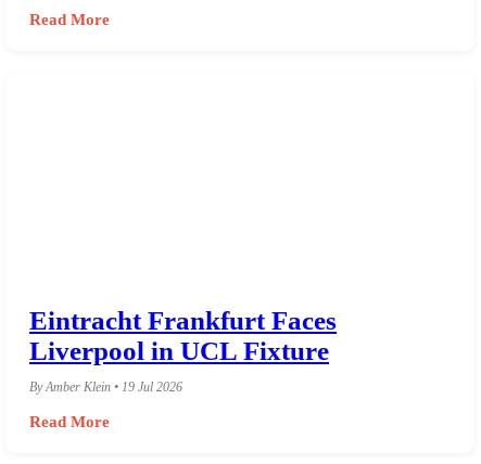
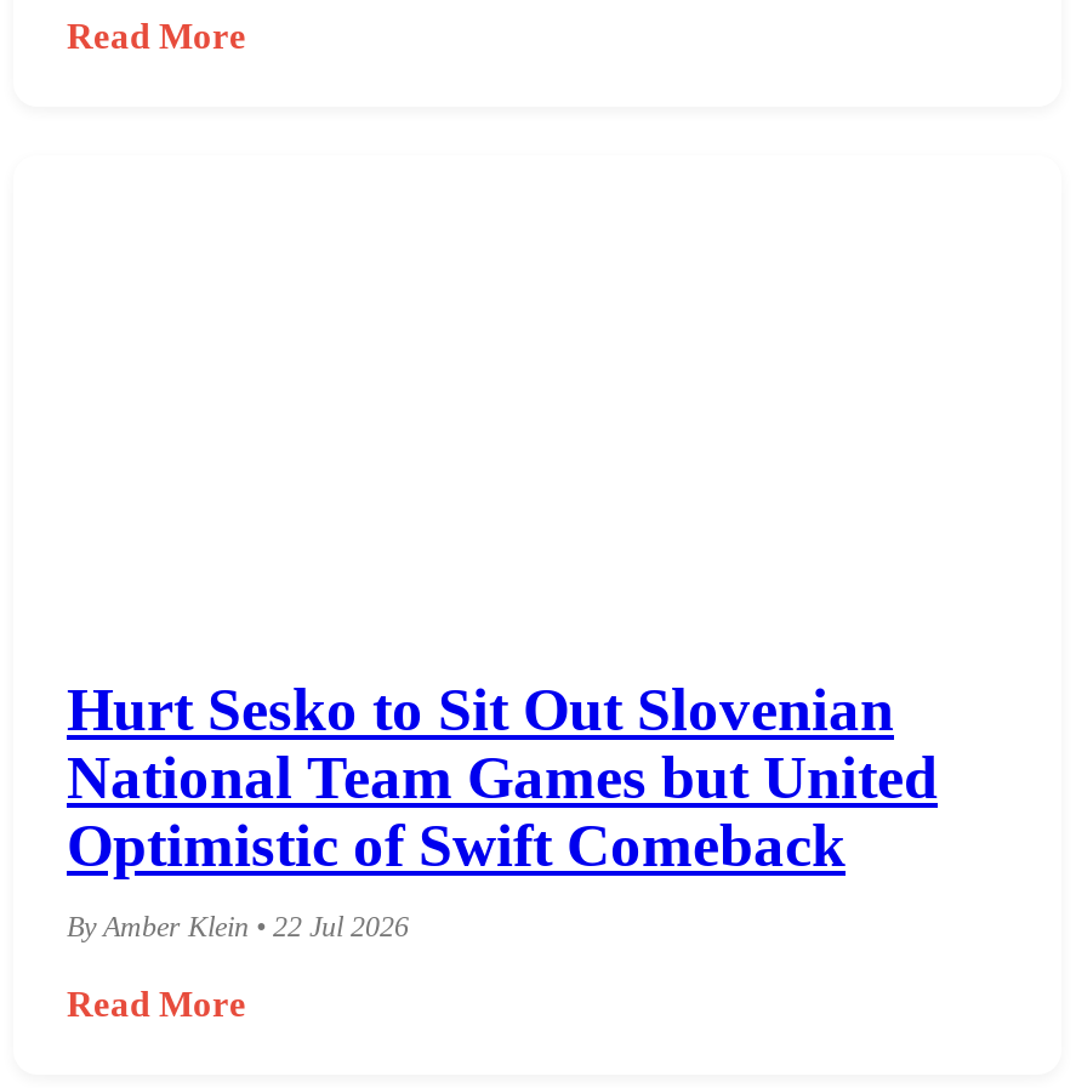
- Eintracht Frankfurt Faces
- Liverpool in UCL Fixture
+ Hurt Sesko to Sit Out Slovenian
+ National Team Games but United
+ Optimistic of Swift Comeback

- By Amber Klein • 19 Jul 2026
+ By Amber Klein • 22 Jul 2026
